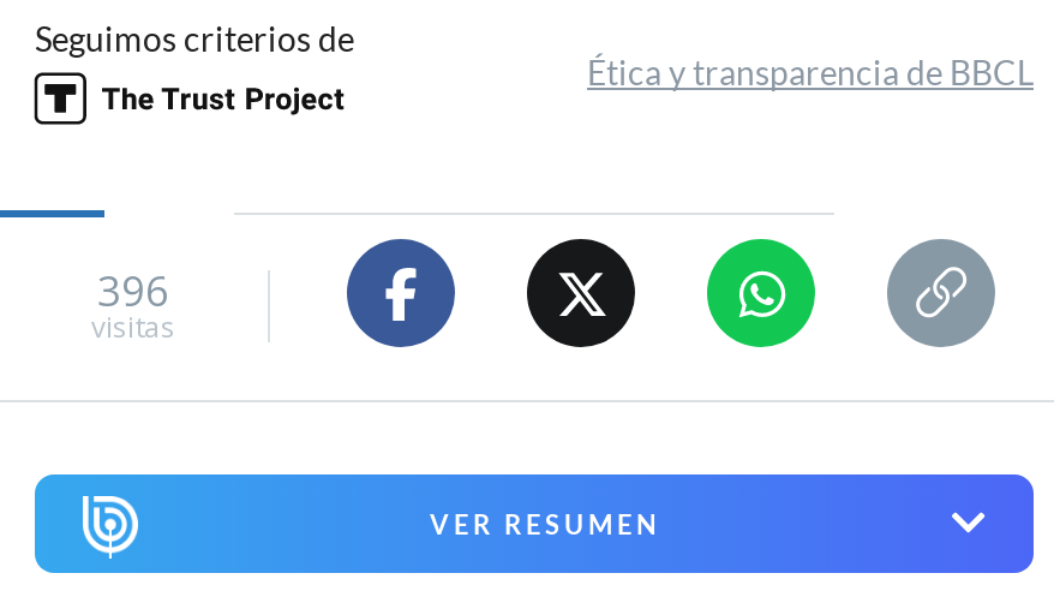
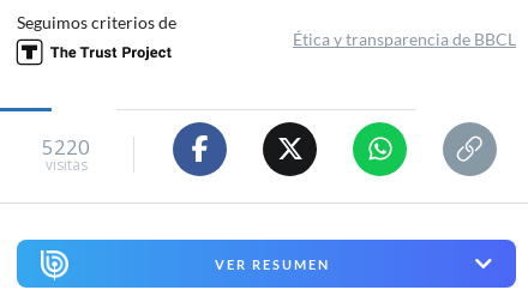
- 396
+ 5220
